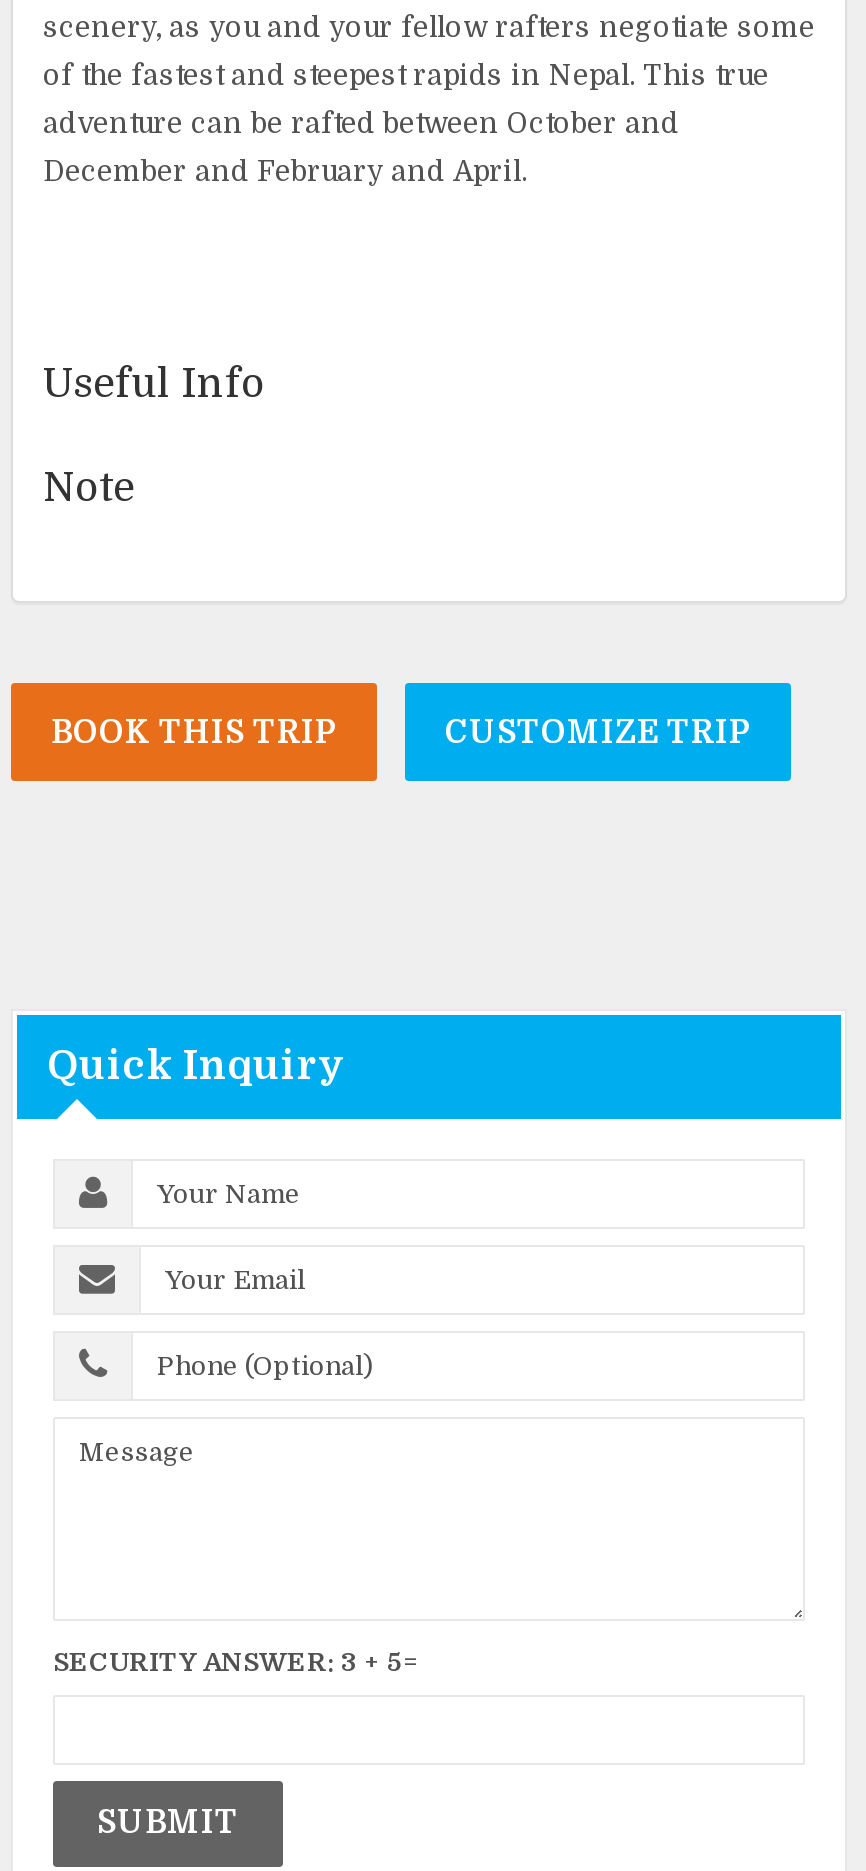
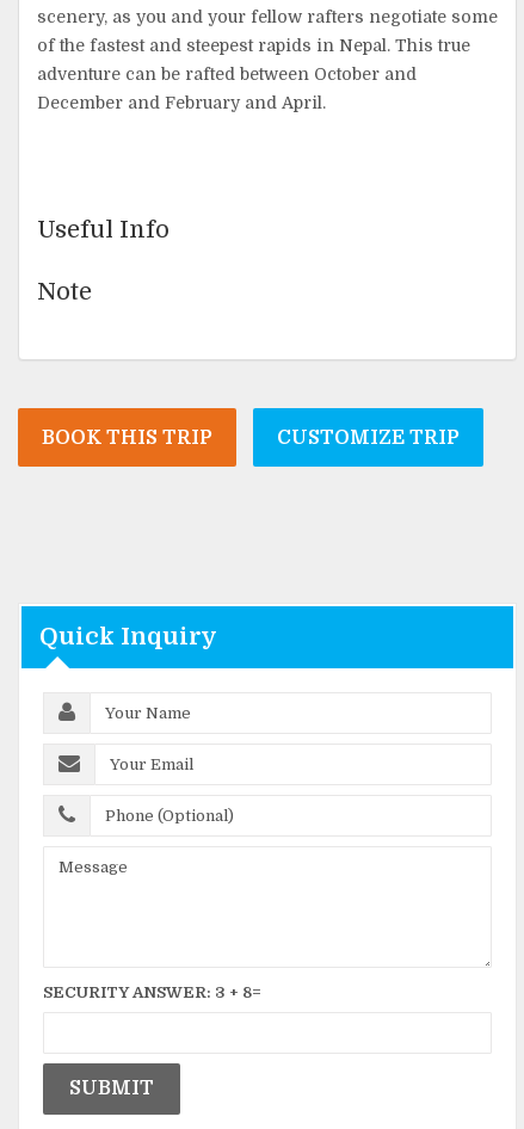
- SECURITY ANSWER: 3 + 5=
+ SECURITY ANSWER: 3 + 8=
